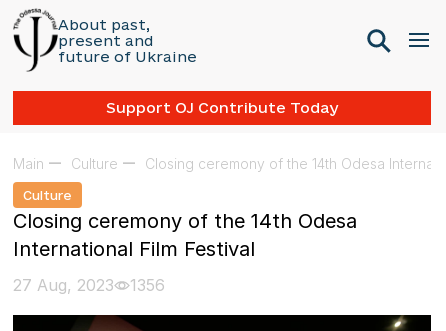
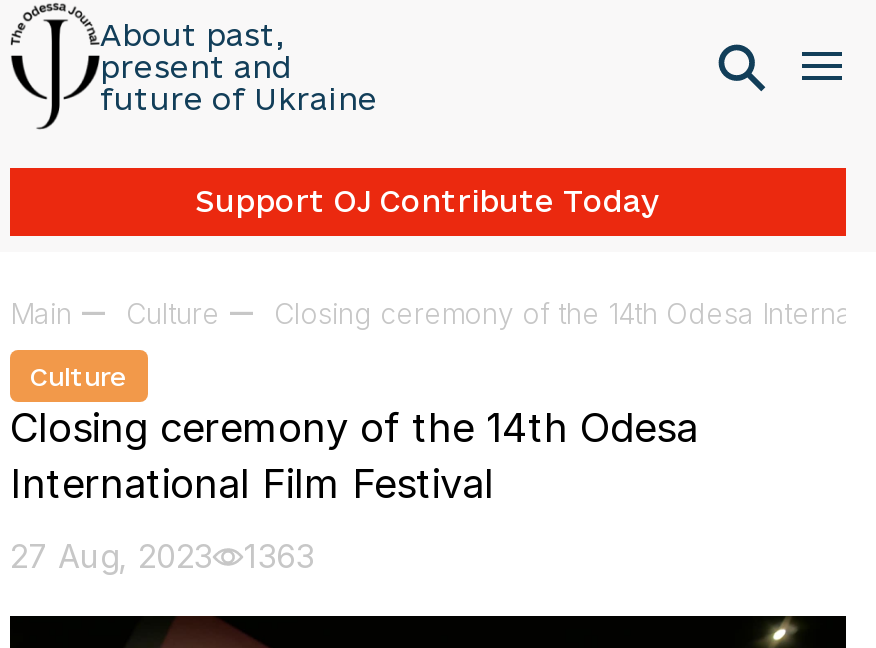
- 27 Aug, 2023 1356
+ 27 Aug, 2023 1363
